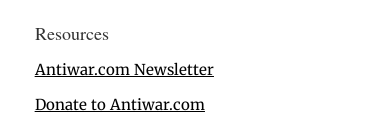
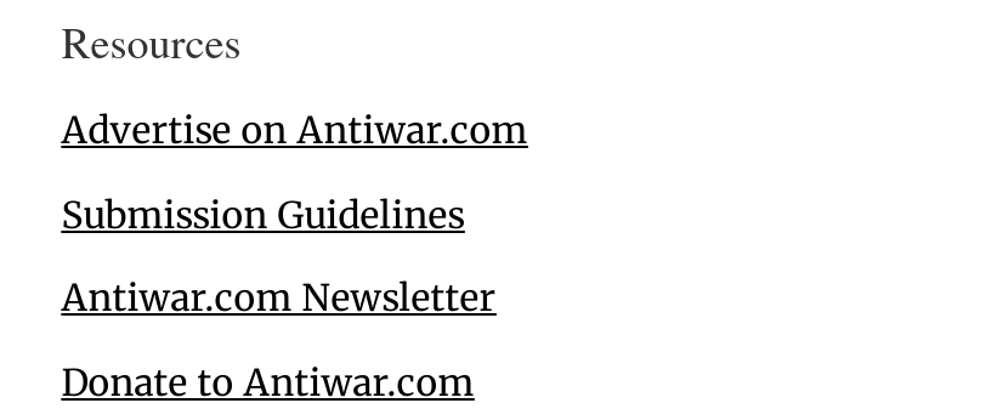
+ Advertise on Antiwar.com
+ Submission Guidelines
